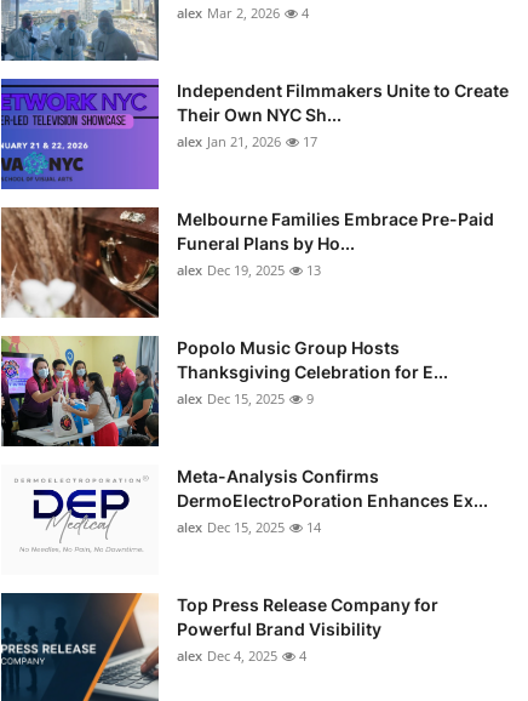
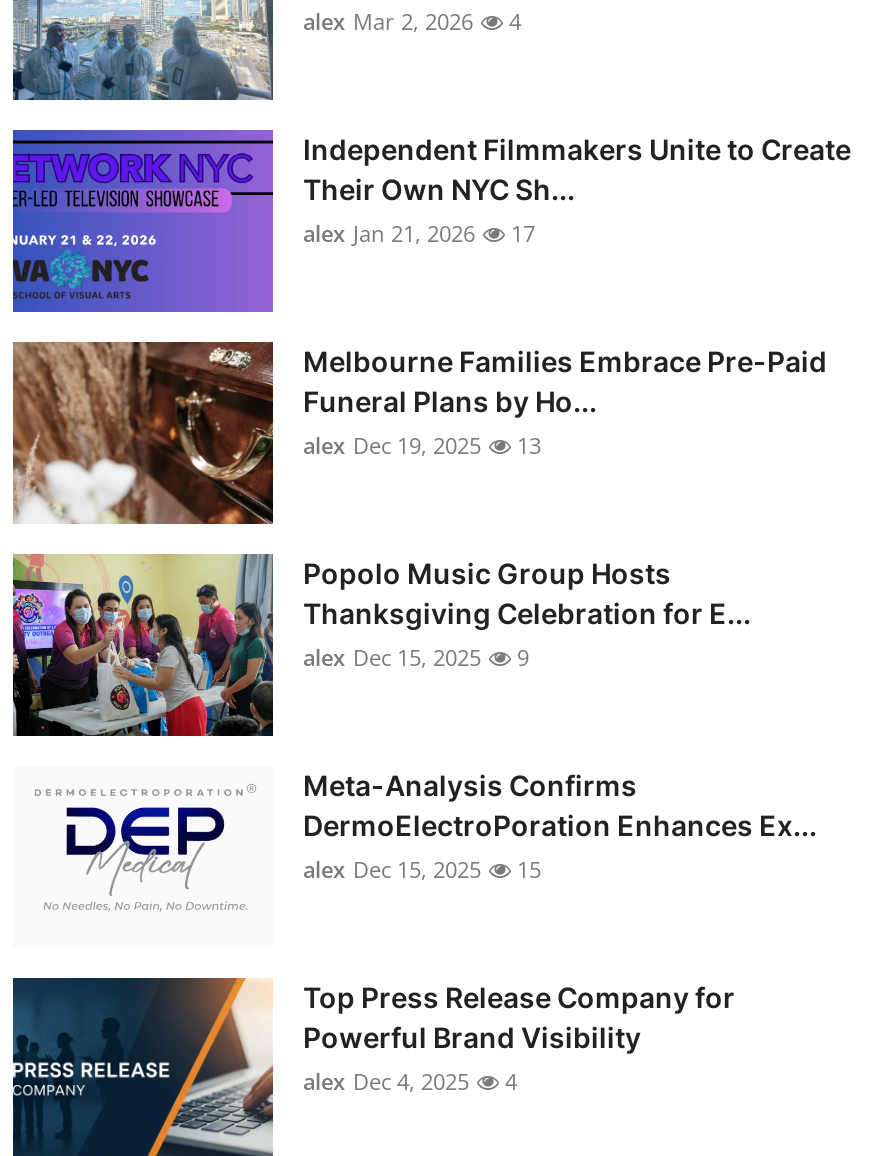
- alex Dec 15, 2025 14
+ alex Dec 15, 2025 15
